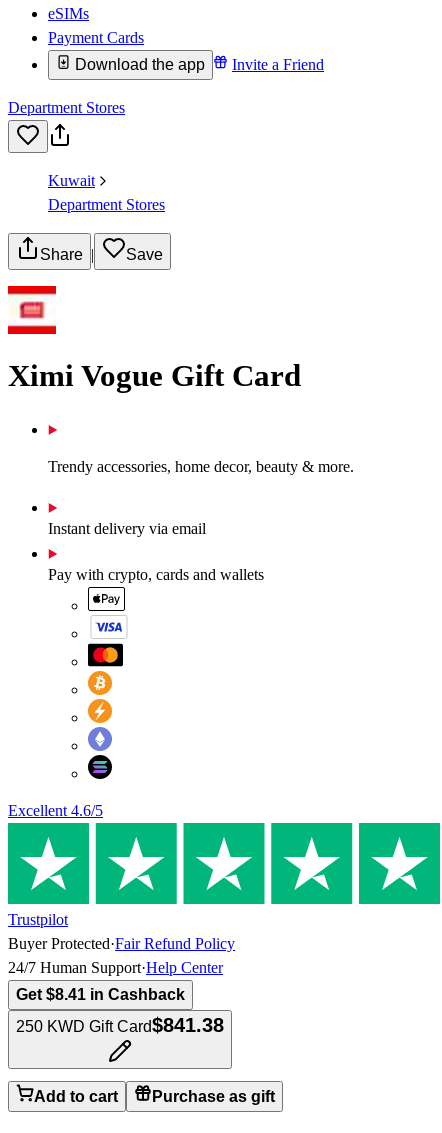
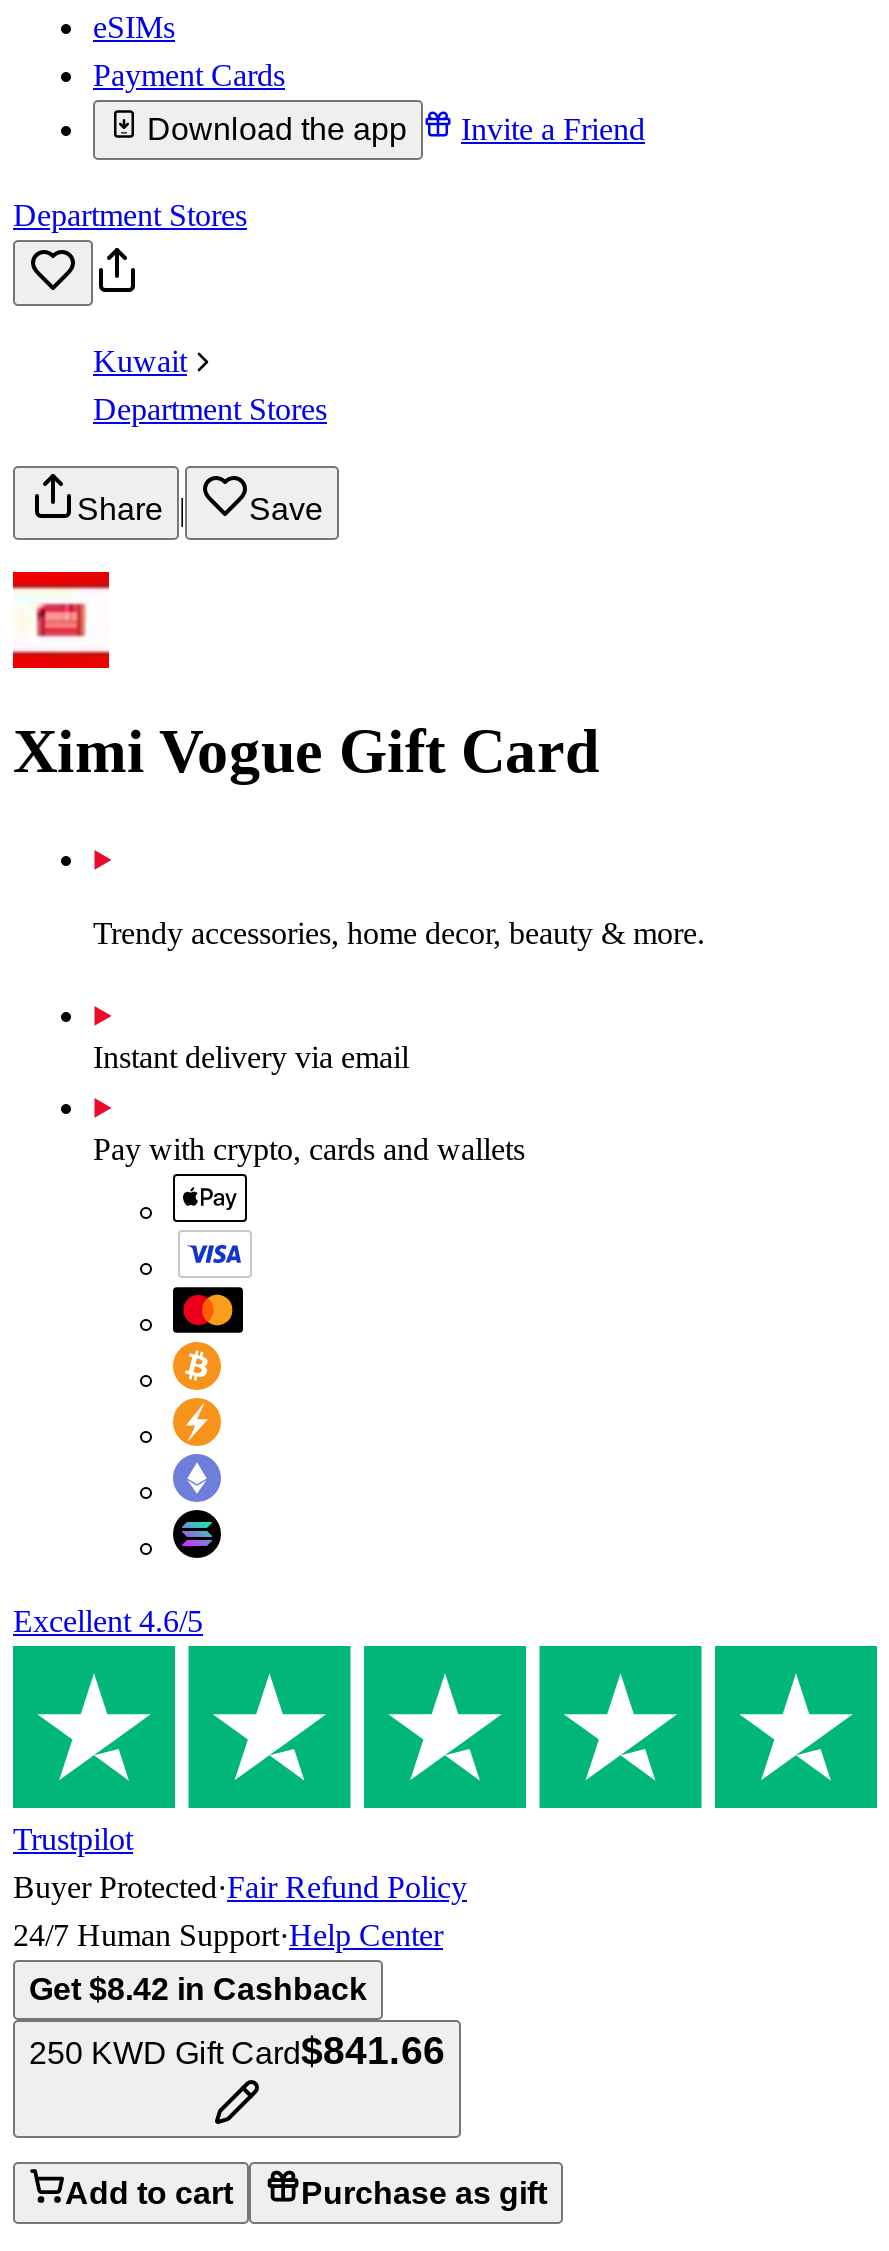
- Get $8.41 in Cashback
+ Get $8.42 in Cashback

- 250 KWD Gift Card$841.38
+ 250 KWD Gift Card$841.66
